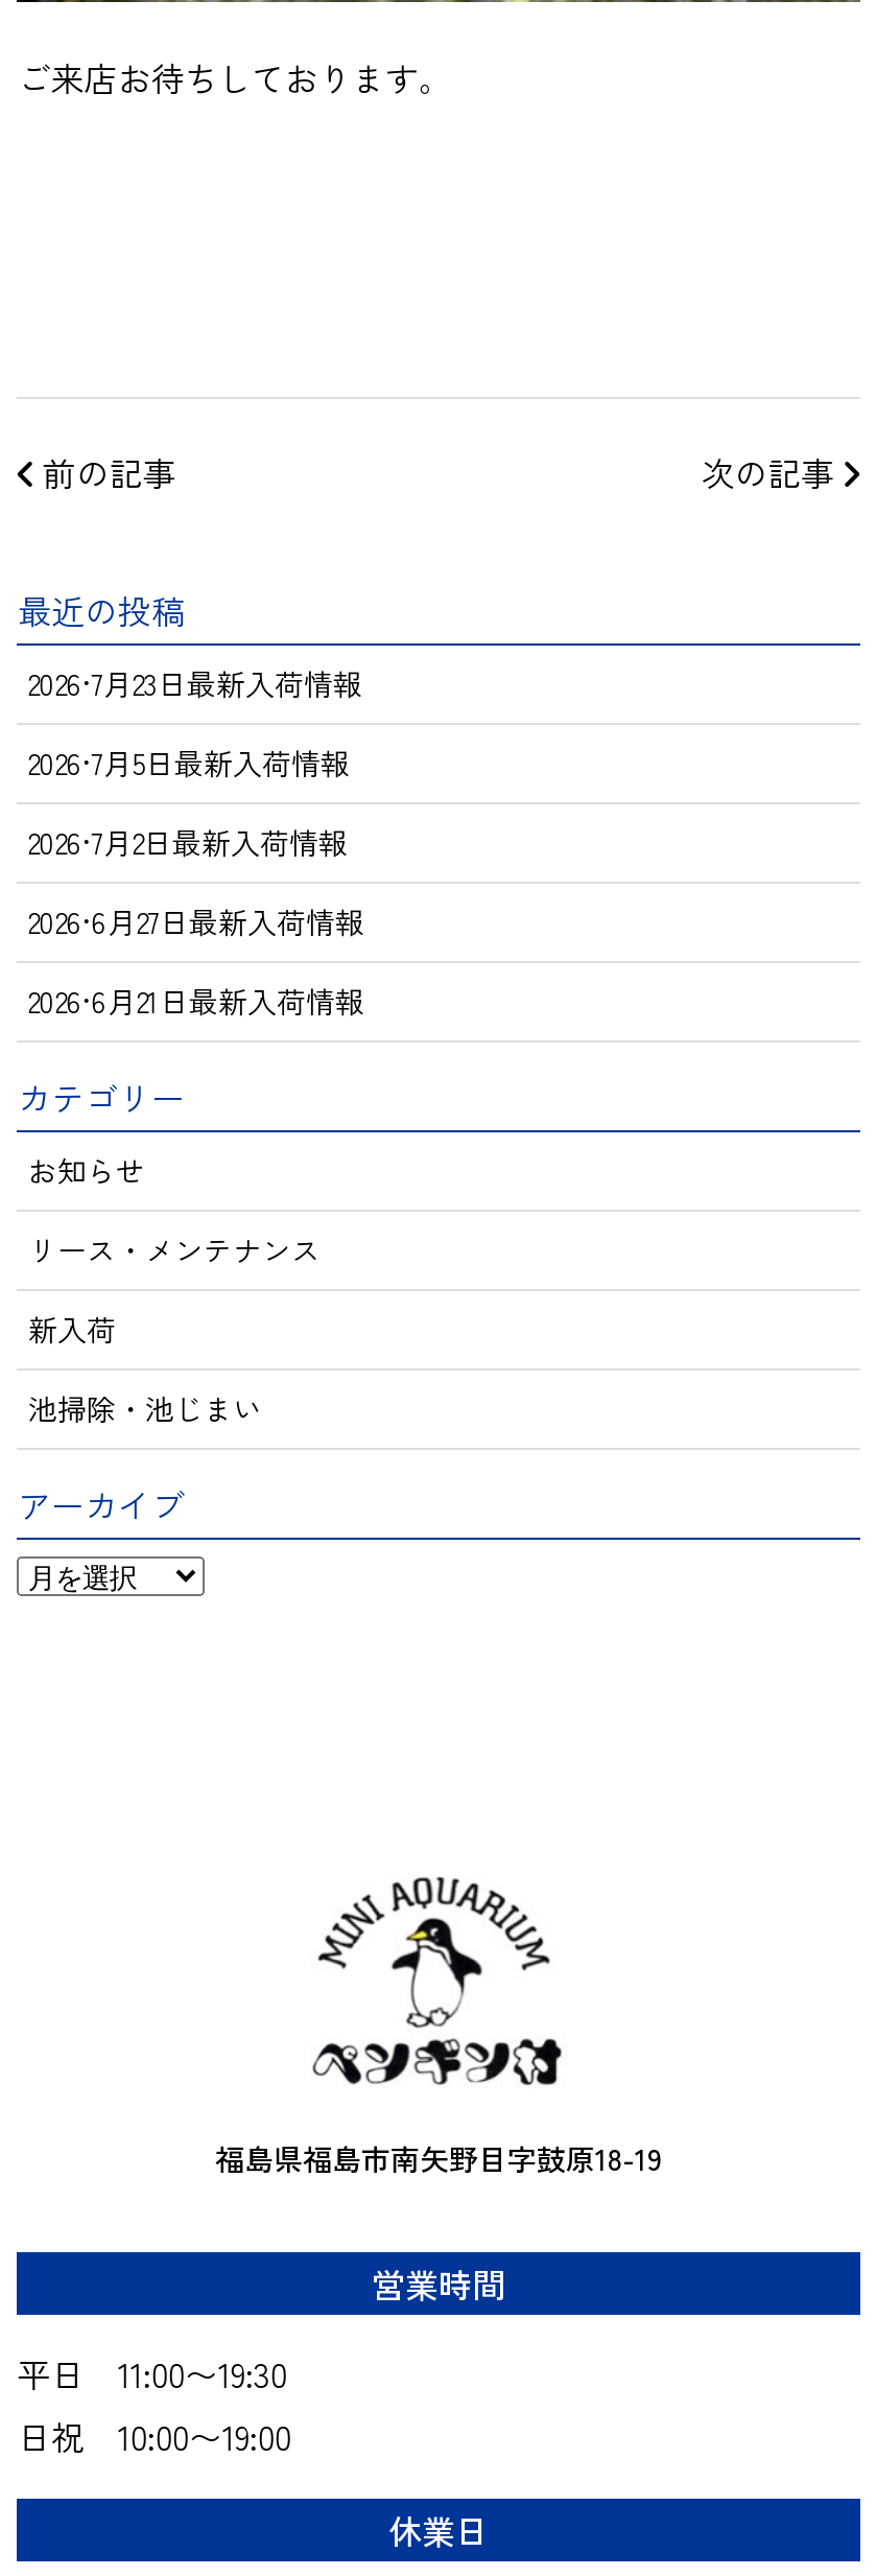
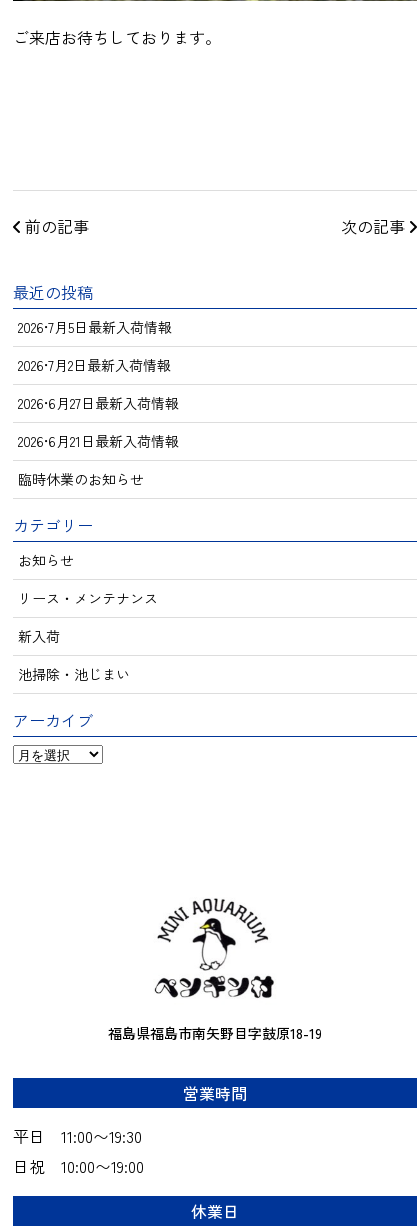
- 2026•7月23日最新入荷情報

moved up: 2026•7月5日最新入荷情報 | 2026•7月2日最新入荷情報 | 2026•6月21日最新入荷情報

+ 臨時休業のお知らせ
